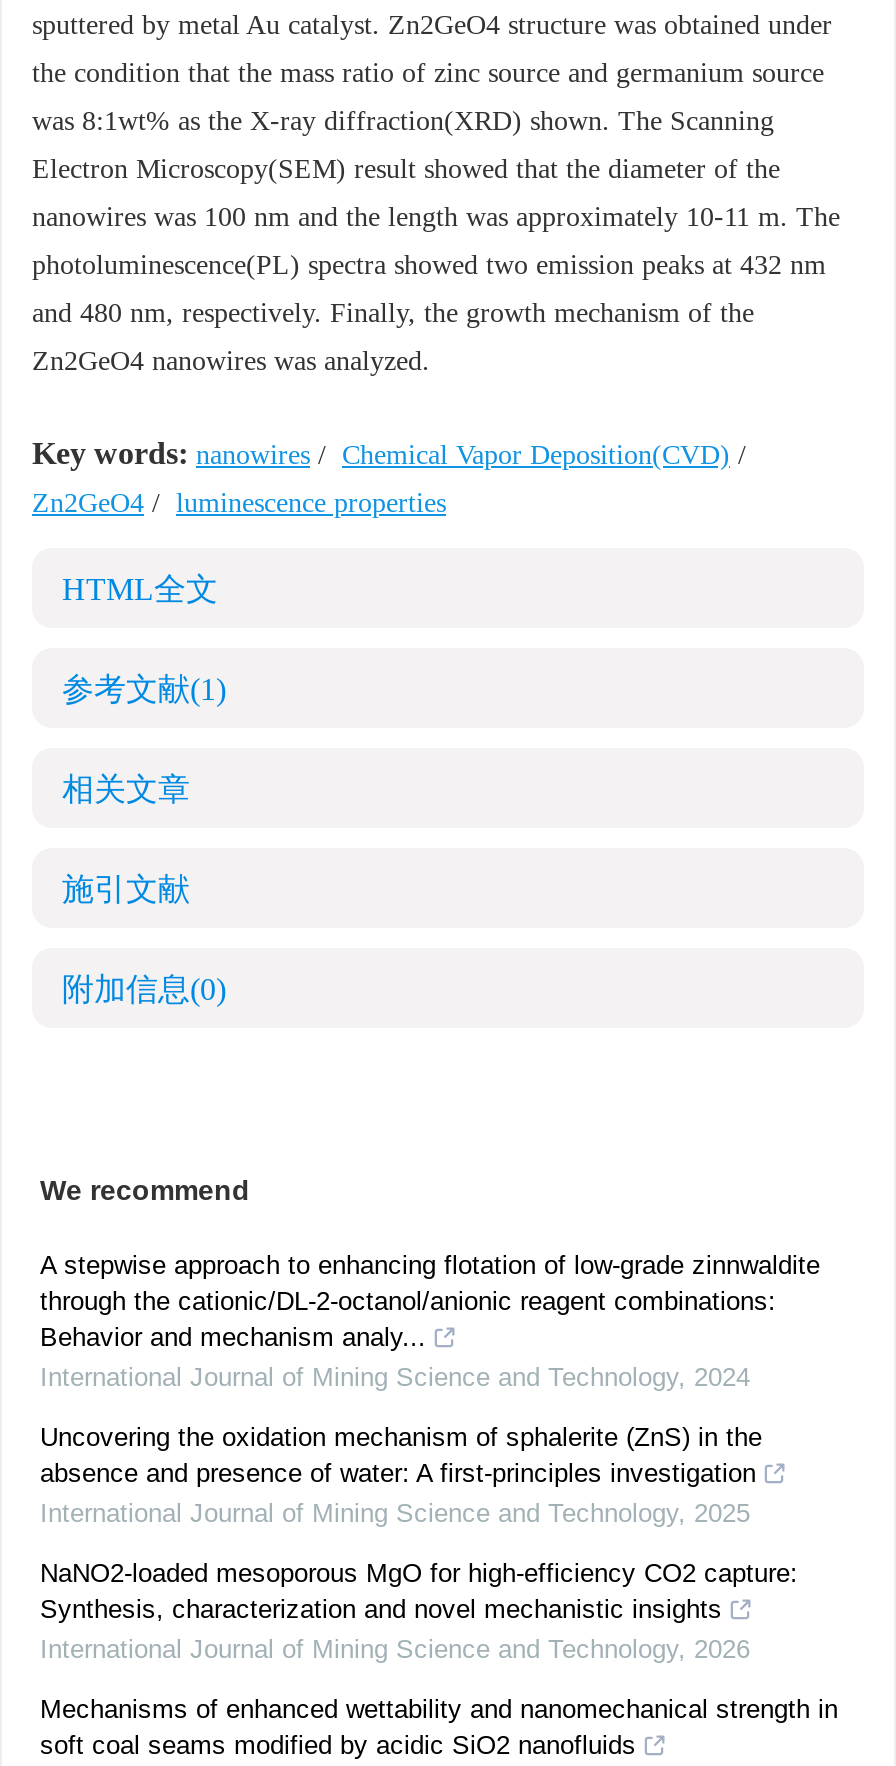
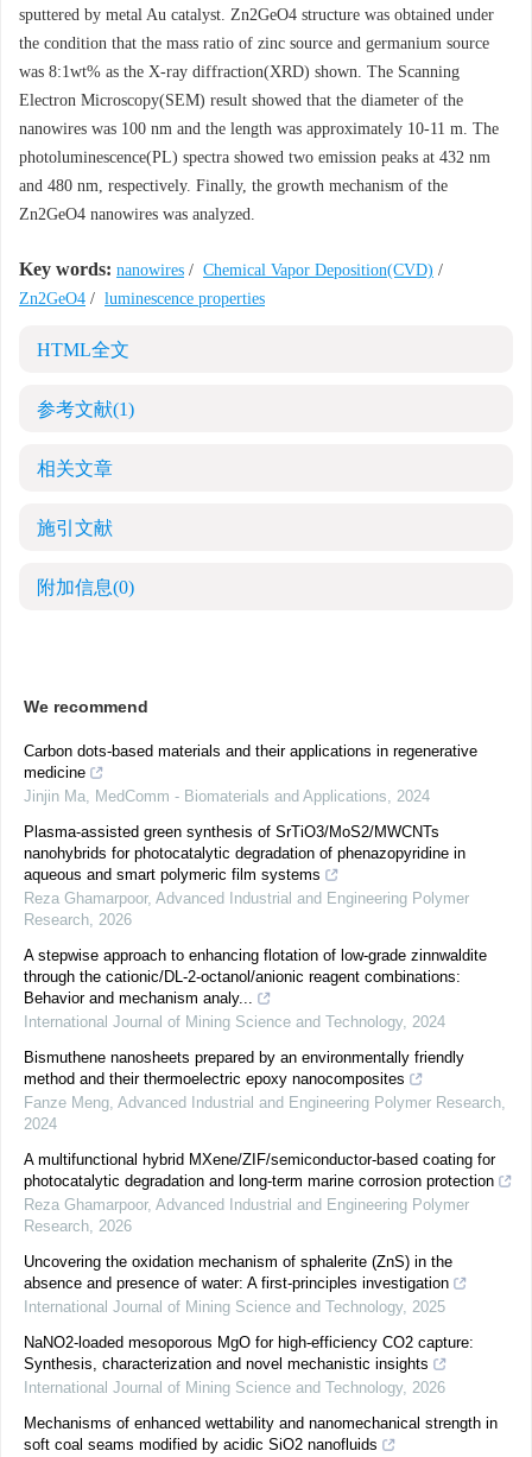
+ Carbon dots-based materials and their applications in regenerative
+ medicine
+ Jinjin Ma, MedComm - Biomaterials and Applications, 2024
+ Plasma-assisted green synthesis of SrTiO3/MoS2/MWCNTs
+ nanohybrids for photocatalytic degradation of phenazopyridine in
+ aqueous and smart polymeric film systems
+ Reza Ghamarpoor, Advanced Industrial and Engineering Polymer
+ Research, 2026

+ Bismuthene nanosheets prepared by an environmentally friendly
+ method and their thermoelectric epoxy nanocomposites
+ Fanze Meng, Advanced Industrial and Engineering Polymer Research,
+ 2024
+ A multifunctional hybrid MXene/ZIF/semiconductor-based coating for
+ photocatalytic degradation and long-term marine corrosion protection
+ Reza Ghamarpoor, Advanced Industrial and Engineering Polymer
+ Research, 2026
